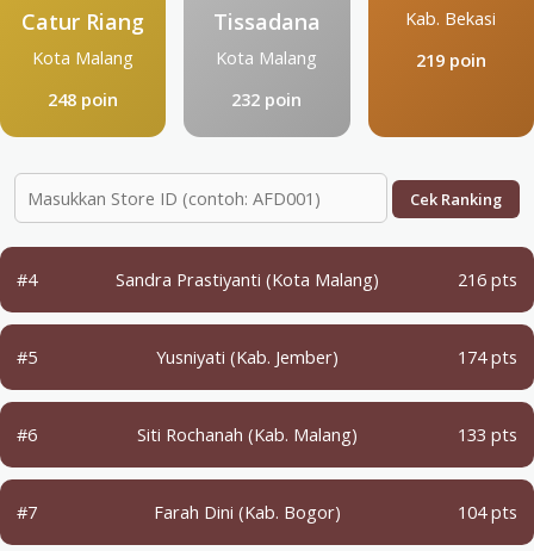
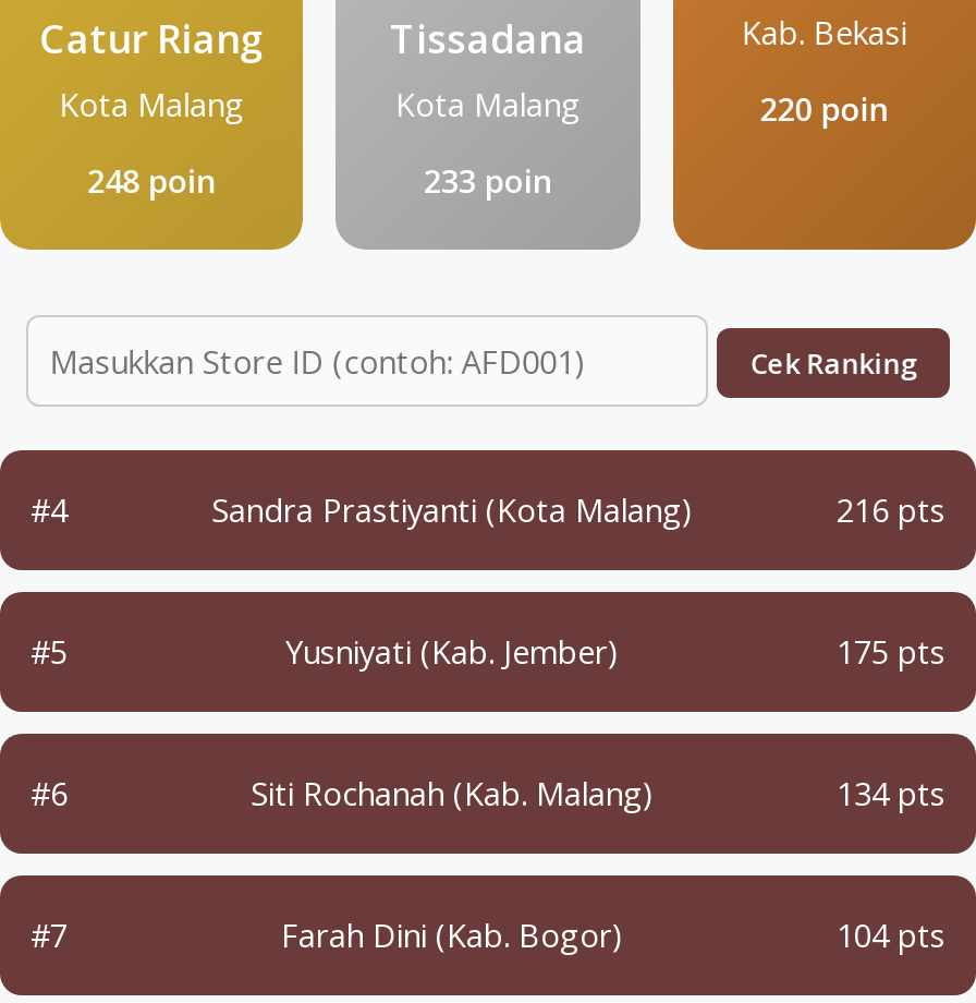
- 219 poin
+ 220 poin

- 232 poin
+ 233 poin

- 174 pts
+ 175 pts

- 133 pts
+ 134 pts
